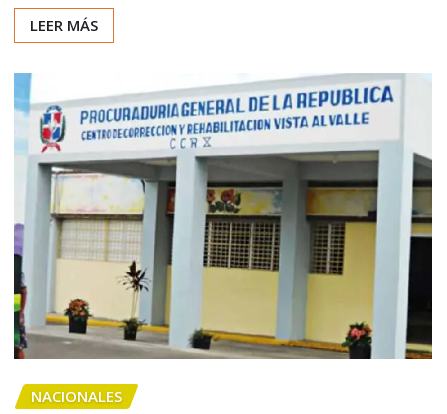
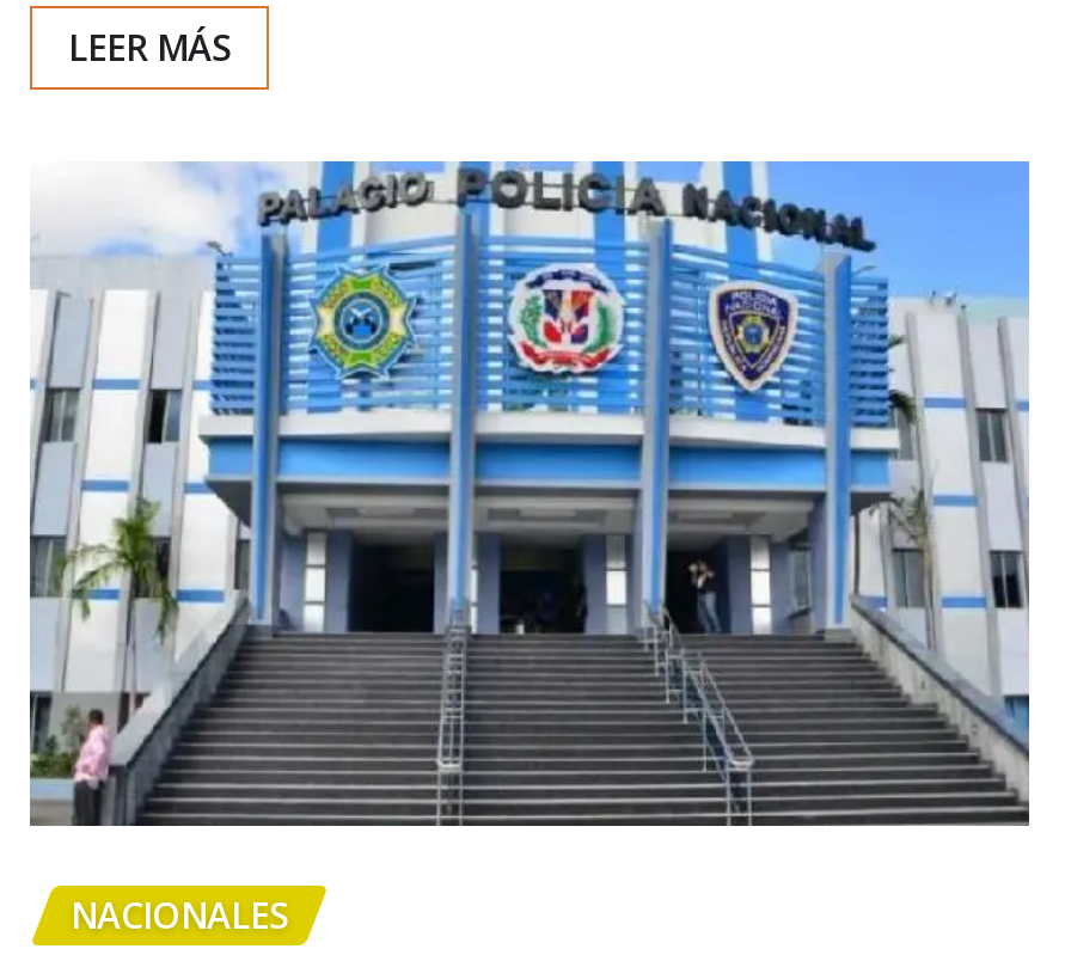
- [image]
+ [image]
